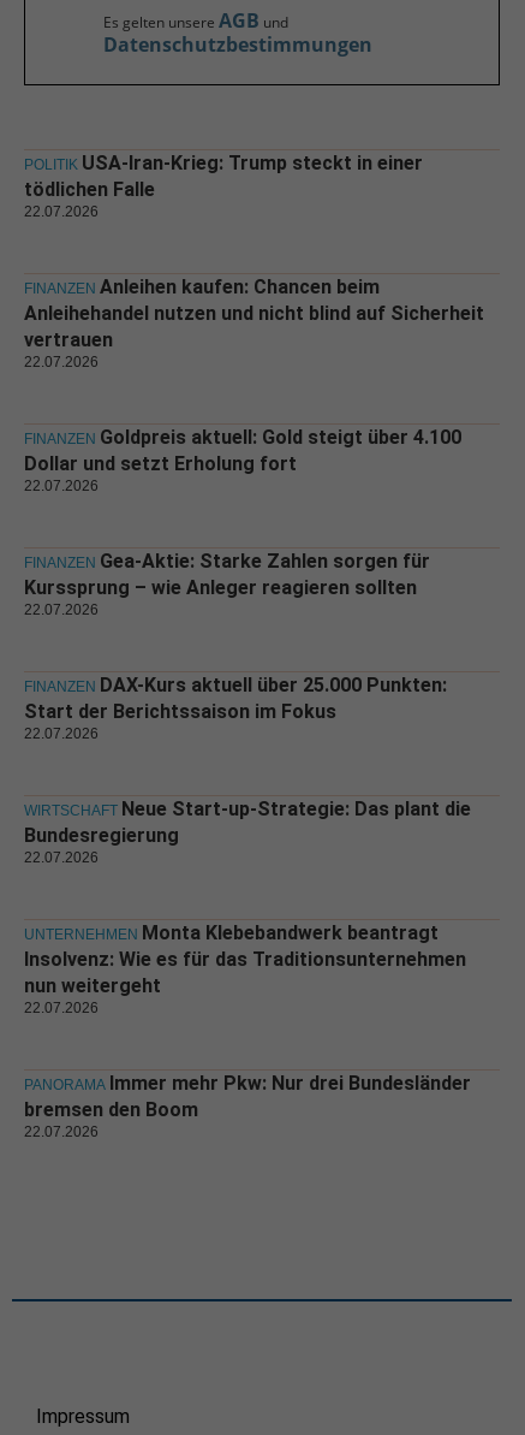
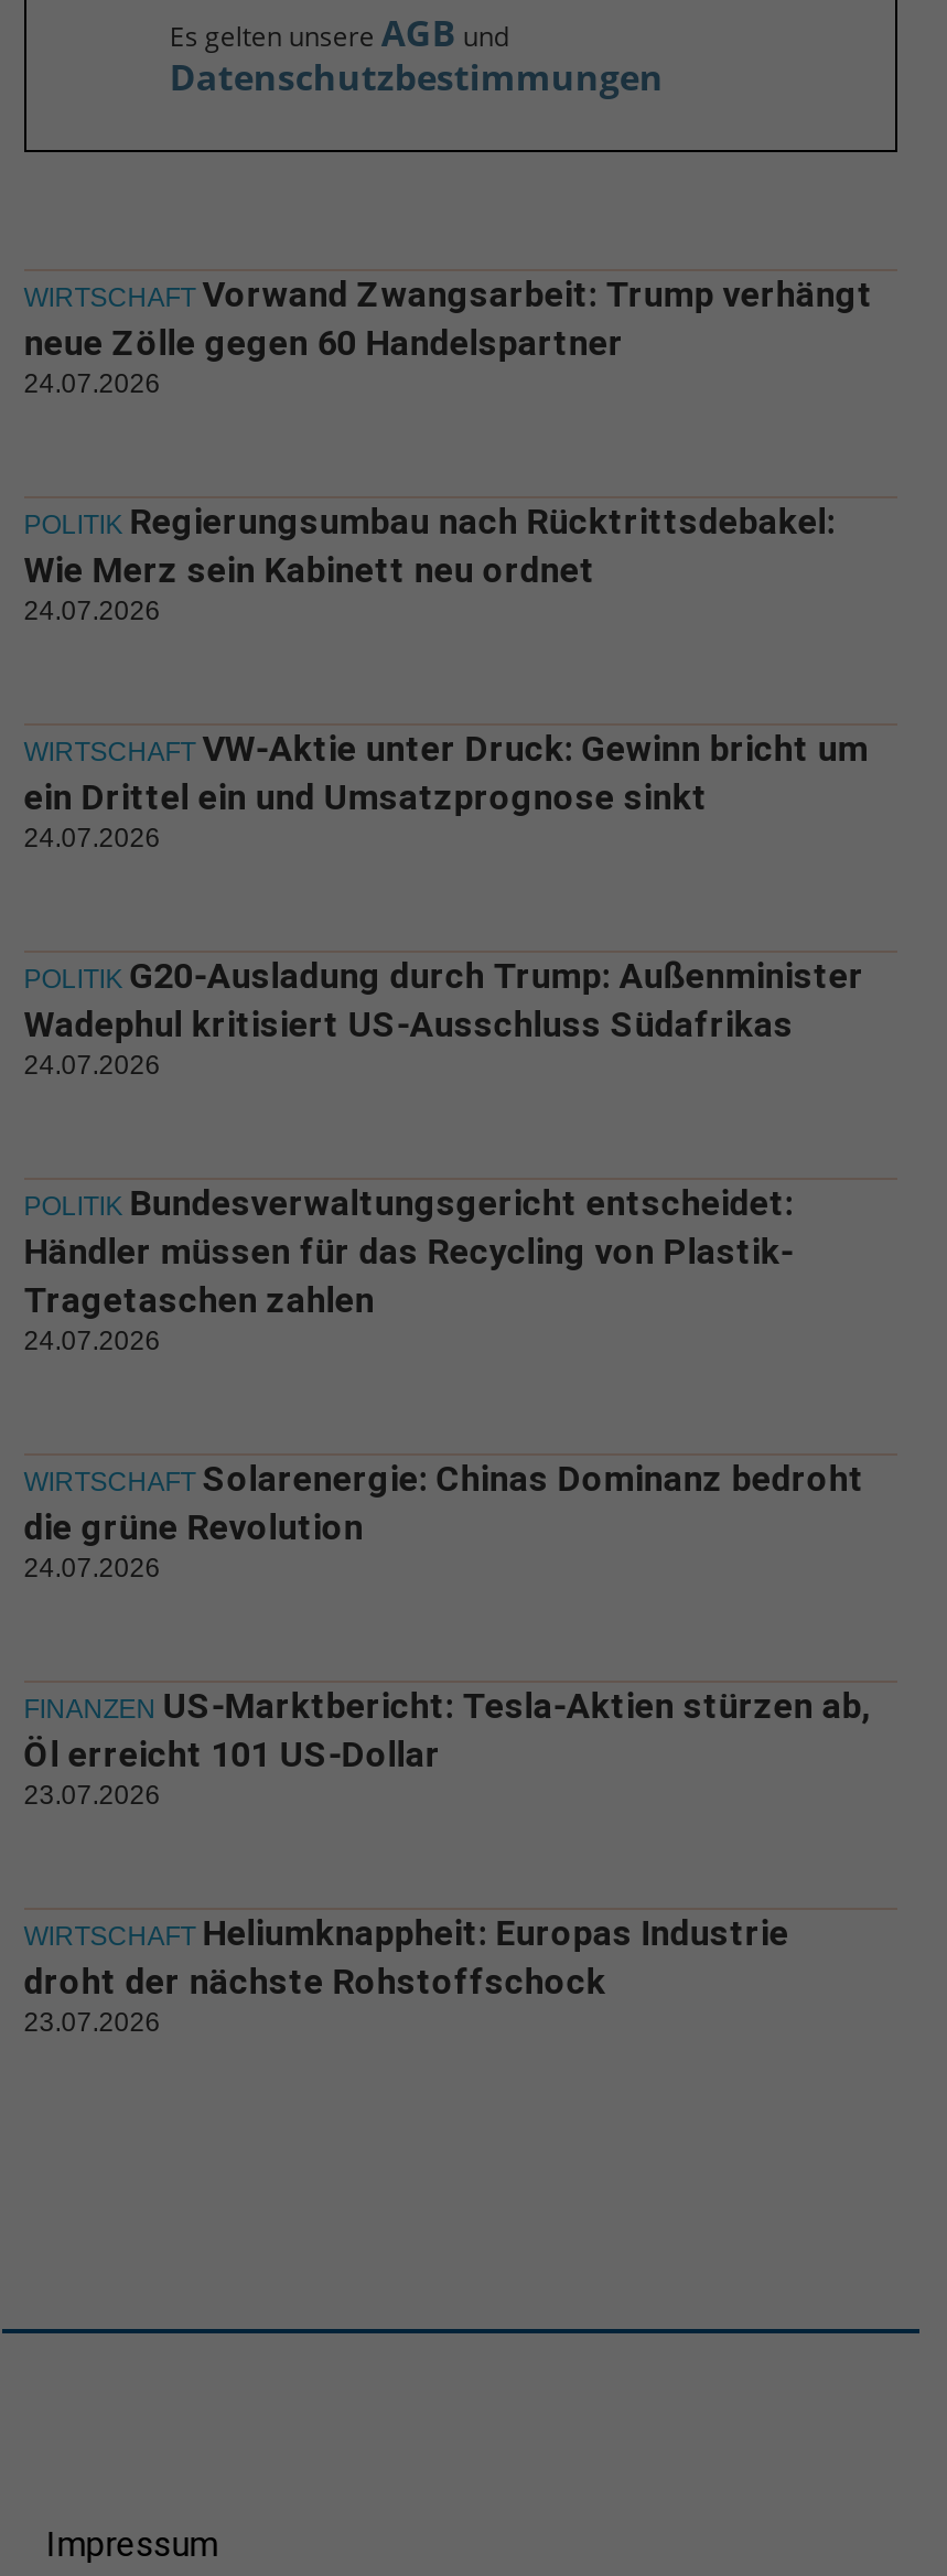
- POLITIK USA-Iran-Krieg: Trump steckt in einer
- tödlichen Falle
- 22.07.2026
+ WIRTSCHAFT Vorwand Zwangsarbeit: Trump verhängt
+ neue Zölle gegen 60 Handelspartner
+ 24.07.2026

- FINANZEN Anleihen kaufen: Chancen beim
- Anleihehandel nutzen und nicht blind auf Sicherheit
- vertrauen
- 22.07.2026
+ POLITIK Regierungsumbau nach Rücktrittsdebakel:
+ Wie Merz sein Kabinett neu ordnet
+ 24.07.2026

- FINANZEN Goldpreis aktuell: Gold steigt über 4.100
- Dollar und setzt Erholung fort
- 22.07.2026
+ WIRTSCHAFT VW-Aktie unter Druck: Gewinn bricht um
+ ein Drittel ein und Umsatzprognose sinkt
+ 24.07.2026

- FINANZEN Gea-Aktie: Starke Zahlen sorgen für
- Kurssprung – wie Anleger reagieren sollten
- 22.07.2026
+ POLITIK G20-Ausladung durch Trump: Außenminister
+ Wadephul kritisiert US-Ausschluss Südafrikas
+ 24.07.2026

- FINANZEN DAX-Kurs aktuell über 25.000 Punkten:
- Start der Berichtssaison im Fokus
- 22.07.2026
+ POLITIK Bundesverwaltungsgericht entscheidet:
+ Händler müssen für das Recycling von Plastik-
+ Tragetaschen zahlen
+ 24.07.2026

- WIRTSCHAFT Neue Start-up-Strategie: Das plant die
- Bundesregierung
- 22.07.2026
+ WIRTSCHAFT Solarenergie: Chinas Dominanz bedroht
+ die grüne Revolution
+ 24.07.2026

- UNTERNEHMEN Monta Klebebandwerk beantragt
- Insolvenz: Wie es für das Traditionsunternehmen
- nun weitergeht
- 22.07.2026
+ FINANZEN US-Marktbericht: Tesla-Aktien stürzen ab,
+ Öl erreicht 101 US-Dollar
+ 23.07.2026

- PANORAMA Immer mehr Pkw: Nur drei Bundesländer
- bremsen den Boom
- 22.07.2026
+ WIRTSCHAFT Heliumknappheit: Europas Industrie
+ droht der nächste Rohstoffschock
+ 23.07.2026
